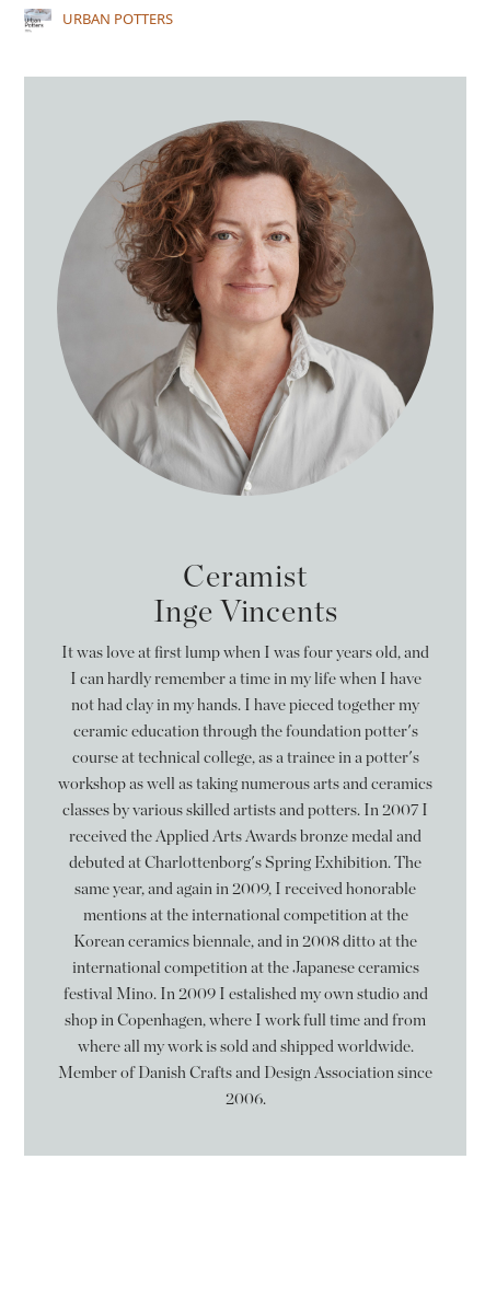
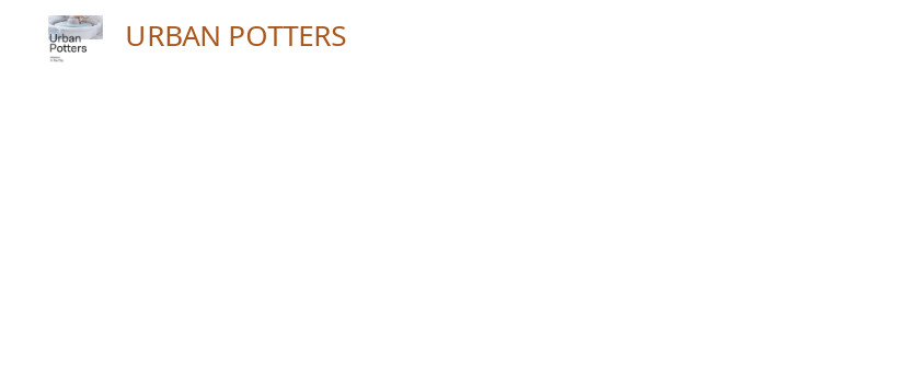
- [image]
- Ceramist
- Inge Vincents
- It was love at first lump when I was four years old, and
- I can hardly remember a time in my life when I have
- not had clay in my hands. I have pieced together my
- ceramic education through the foundation potter's
- course at technical college, as a trainee in a potter's
- workshop as well as taking numerous arts and ceramics
- classes by various skilled artists and potters. In 2007 I
- received the Applied Arts Awards bronze medal and
- debuted at Charlottenborg's Spring Exhibition. The
- same year, and again in 2009, I received honorable
- mentions at the international competition at the
- Korean ceramics biennale, and in 2008 ditto at the
- international competition at the Japanese ceramics
- festival Mino. In 2009 I estalished my own studio and
- shop in Copenhagen, where I work full time and from
- where all my work is sold and shipped worldwide.
- Member of Danish Crafts and Design Association since
- 2006.
